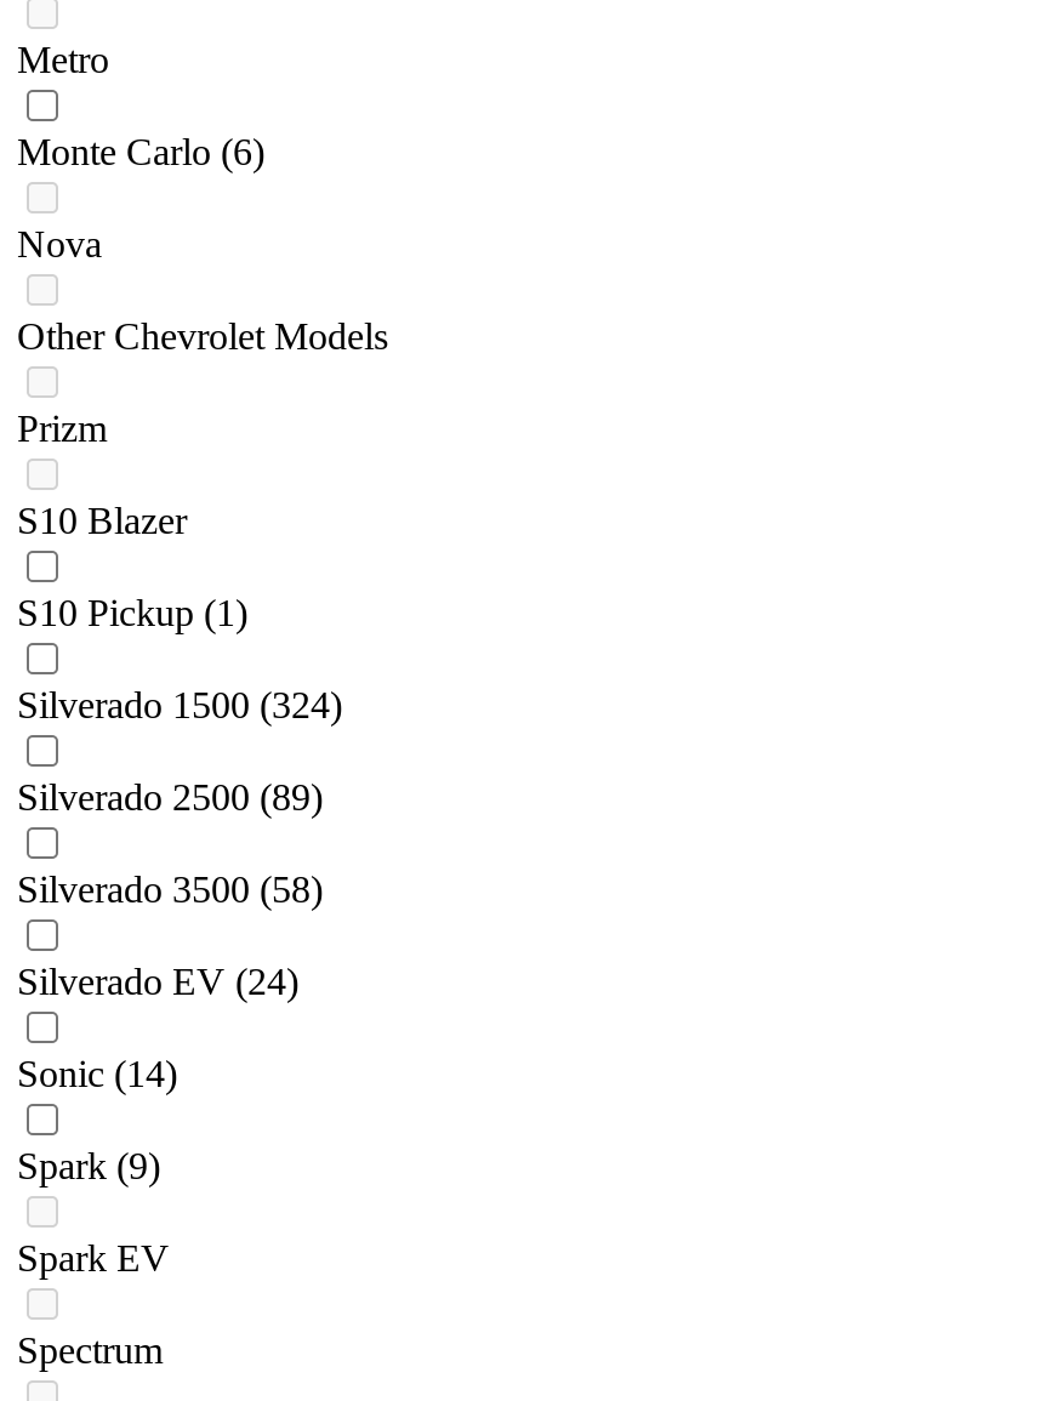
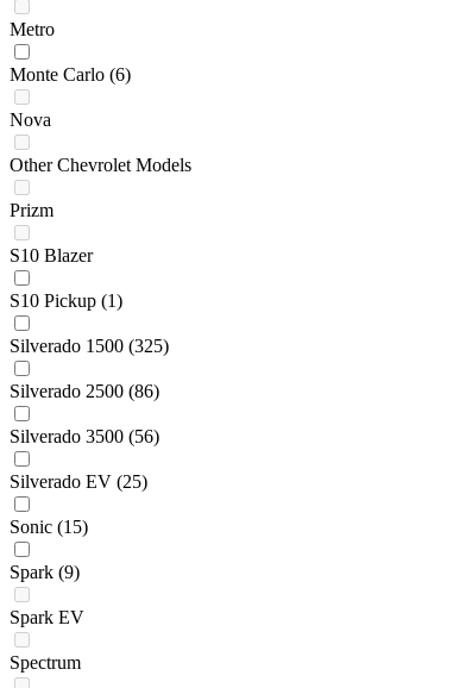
- Silverado 1500 (324)
+ Silverado 1500 (325)

- Silverado 2500 (89)
+ Silverado 2500 (86)

- Silverado 3500 (58)
+ Silverado 3500 (56)

- Silverado EV (24)
+ Silverado EV (25)

- Sonic (14)
+ Sonic (15)
